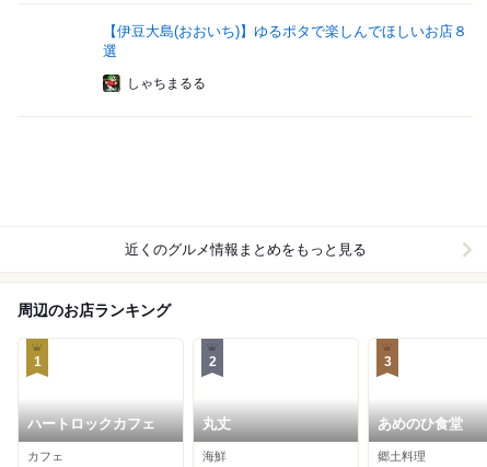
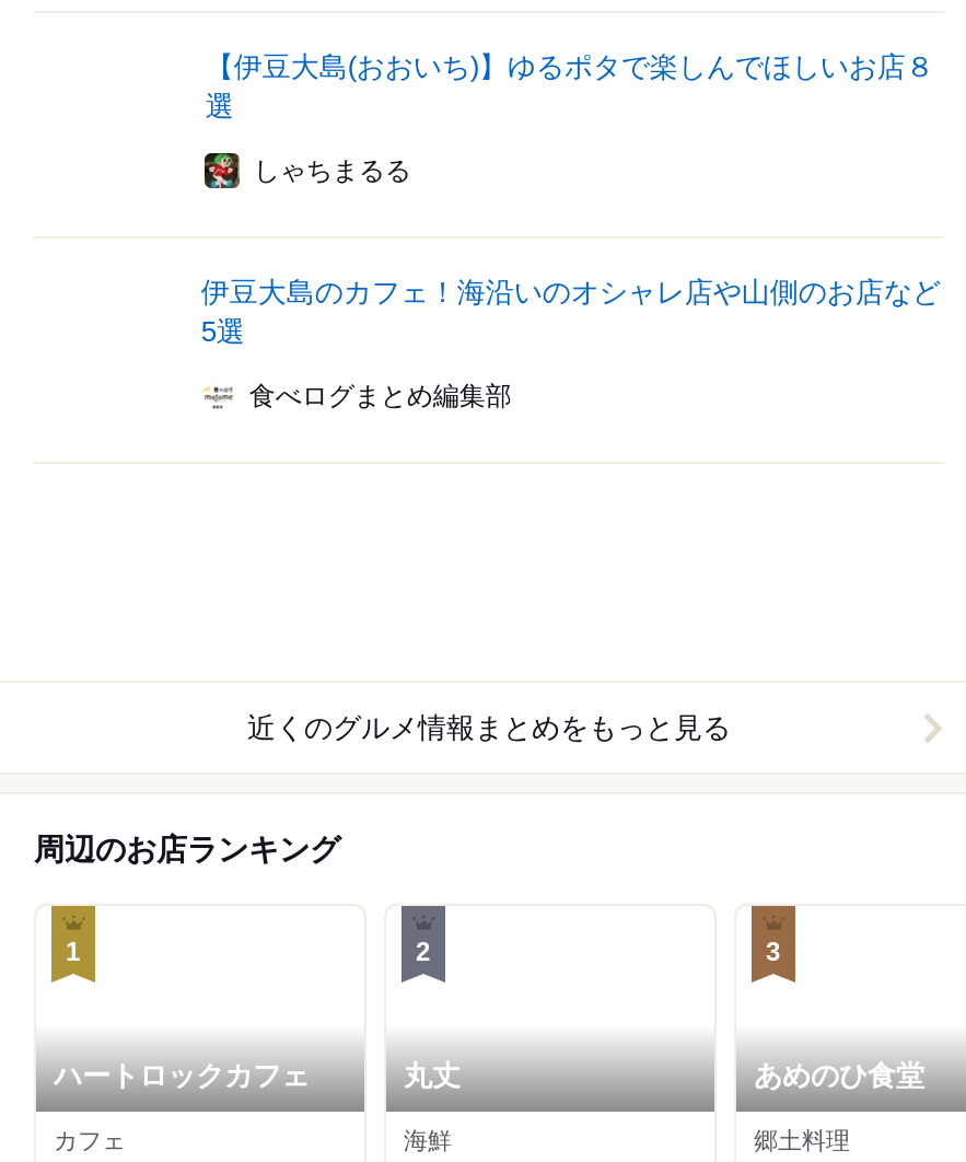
+ 伊豆大島のカフェ！海沿いのオシャレ店や山側のお店など
+ 5選
+ 食べログまとめ編集部
